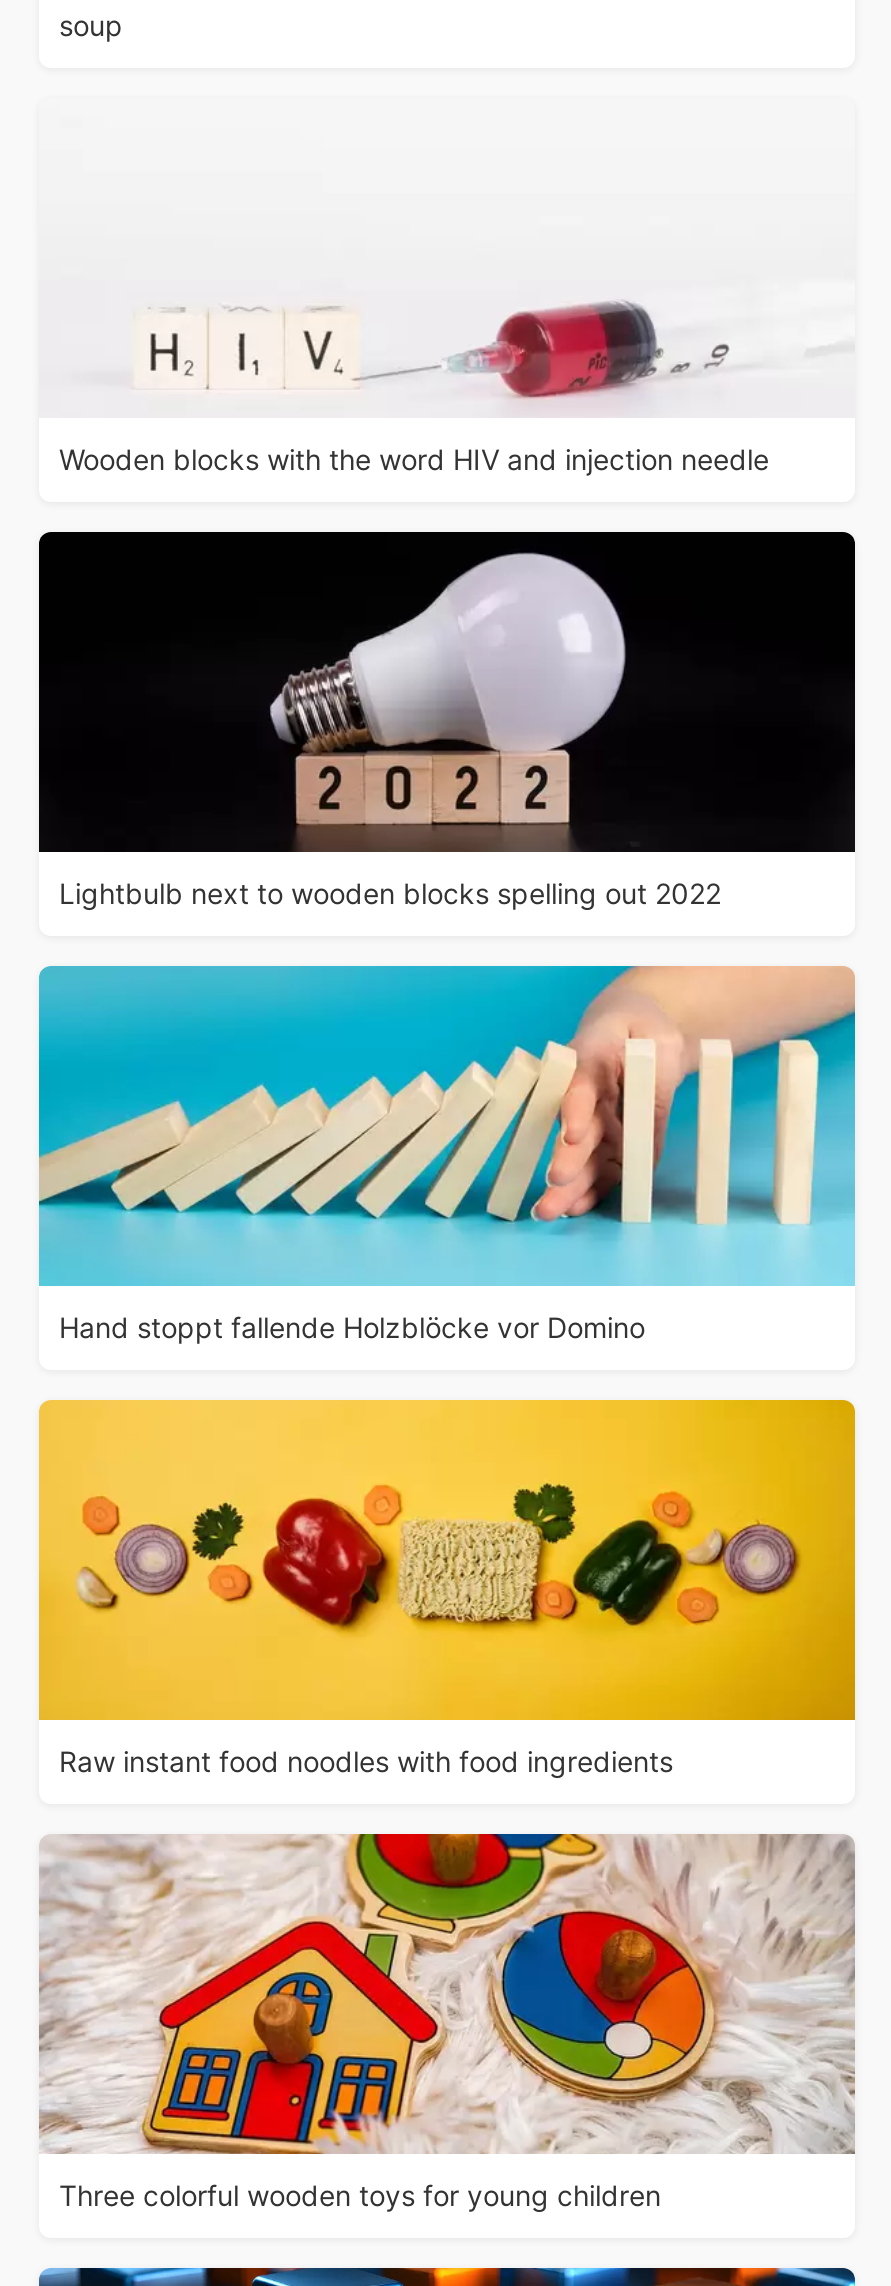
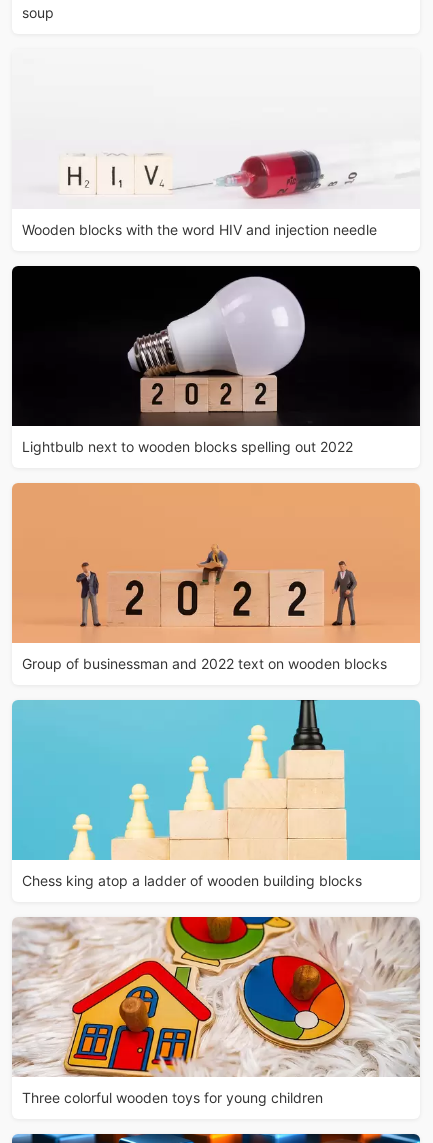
- [image]
- Hand stoppt fallende Holzblöcke vor Domino
+ [image]
+ Group of businessman and 2022 text on wooden blocks

- [image]
- Raw instant food noodles with food ingredients
+ [image]
+ Chess king atop a ladder of wooden building blocks
